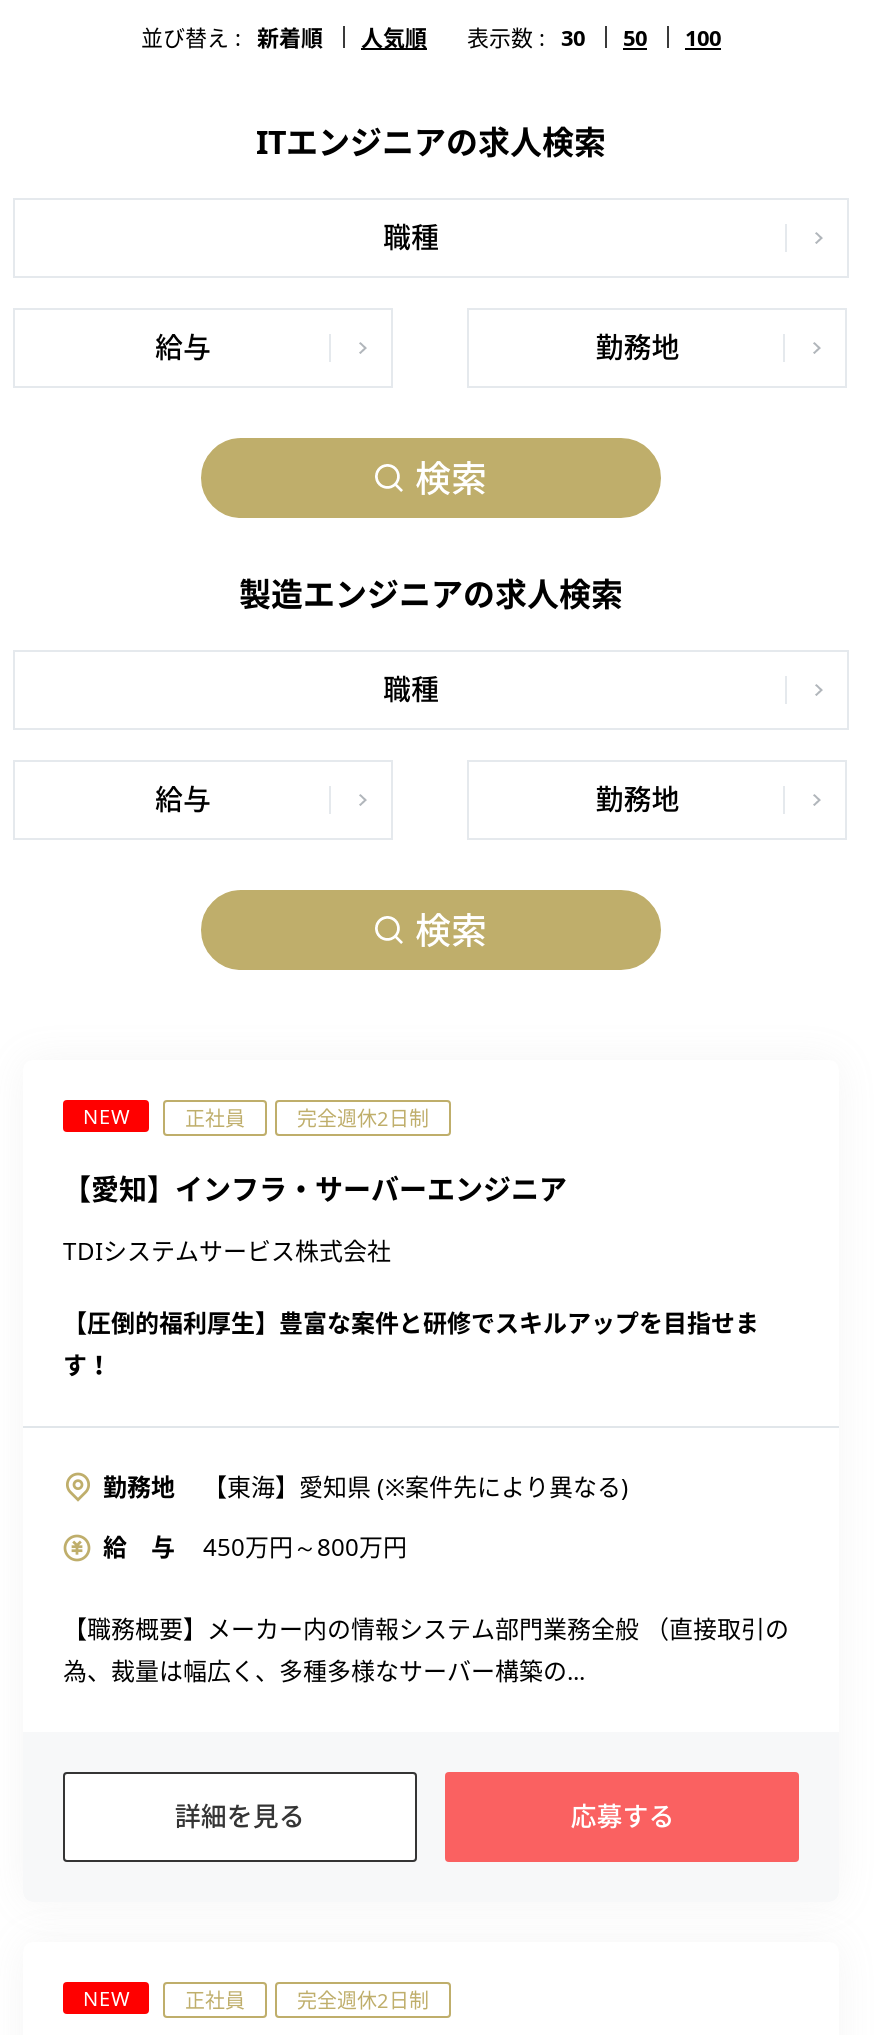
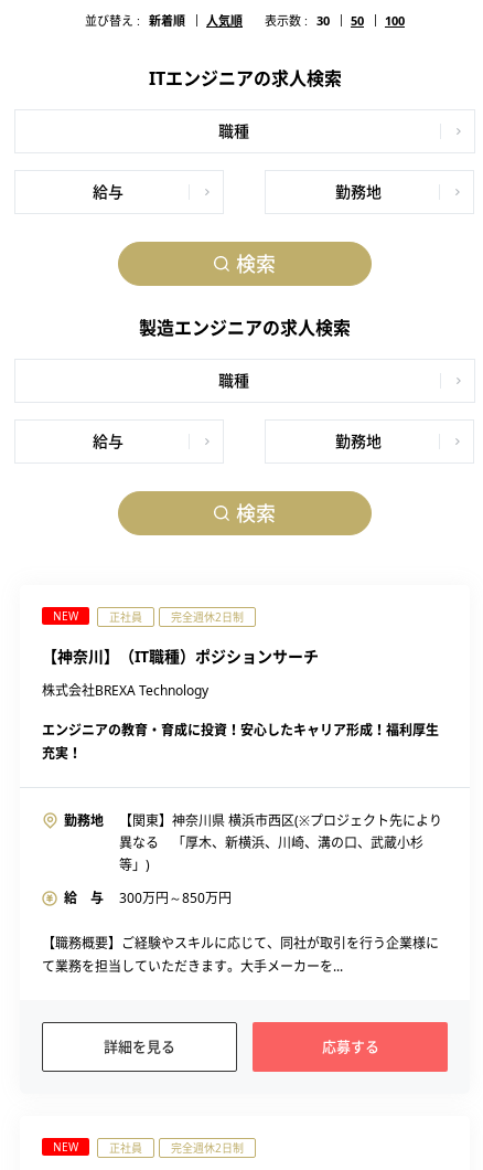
- 【愛知】インフラ・サーバーエンジニア
+ 【神奈川】（IT職種）ポジションサーチ

- TDIシステムサービス株式会社
+ 株式会社BREXA Technology

- 【圧倒的福利厚生】豊富な案件と研修でスキルアップを目指せま
- す！
+ エンジニアの教育・育成に投資！安心したキャリア形成！福利厚生
+ 充実！

- 【東海】愛知県 (※案件先により異なる)
+ 【関東】神奈川県 横浜市西区(※プロジェクト先により
+ 異なる 「厚木、新横浜、川崎、溝の口、武蔵小杉
+ 等」)

- 給 与 450万円～800万円
+ 給 与 300万円～850万円

- 【職務概要】メーカー内の情報システム部門業務全般 （直接取引の
- 為、裁量は幅広く、多種多様なサーバー構築の...
+ 【職務概要】ご経験やスキルに応じて、同社が取引を行う企業様に
+ て業務を担当していただきます。大手メーカーを...
